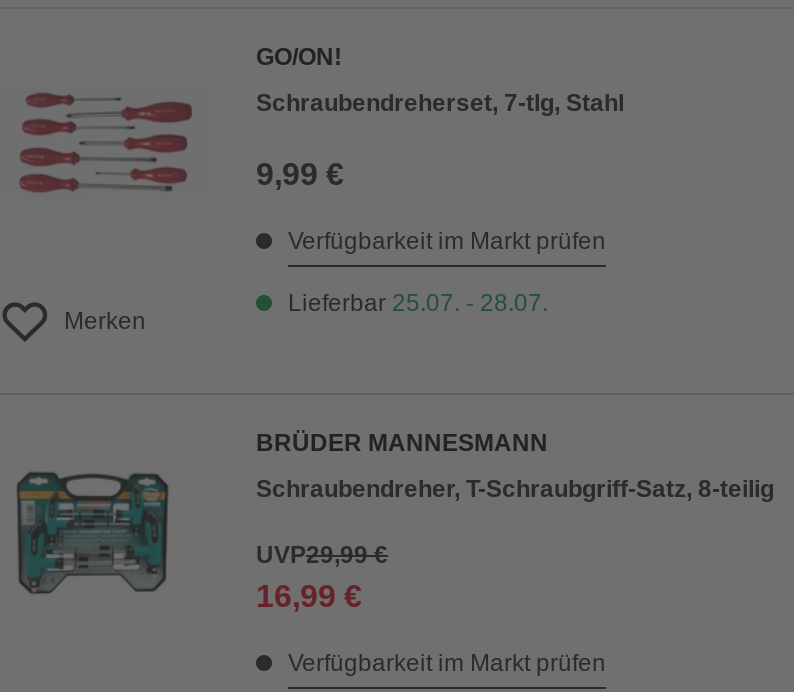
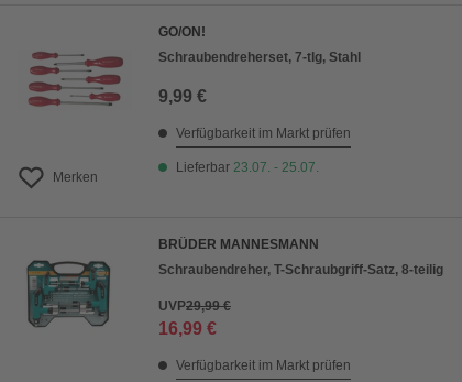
- Lieferbar 25.07. - 28.07.
+ Lieferbar 23.07. - 25.07.
